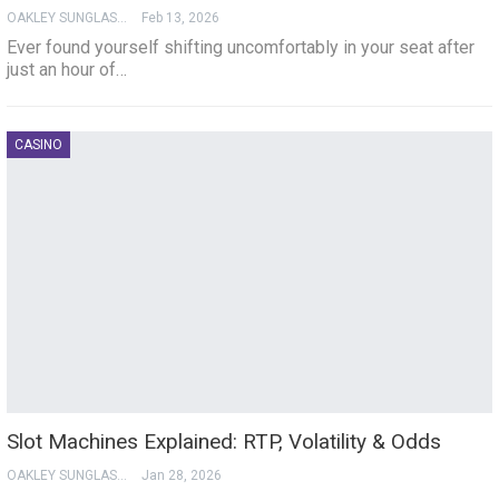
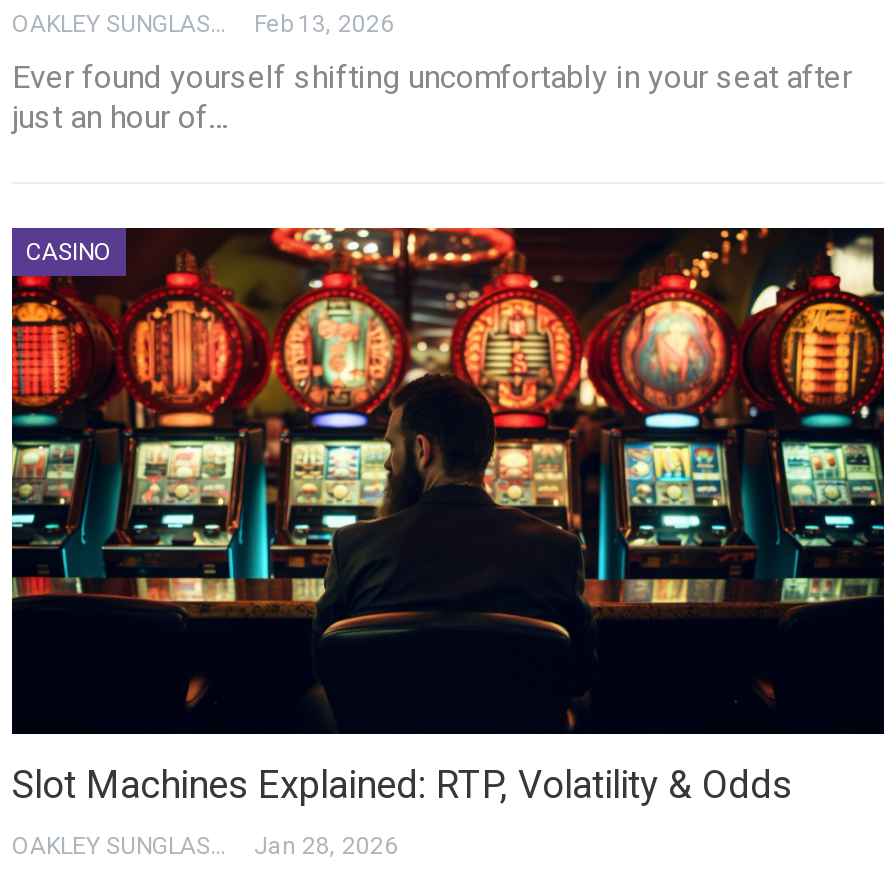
+ [image]
